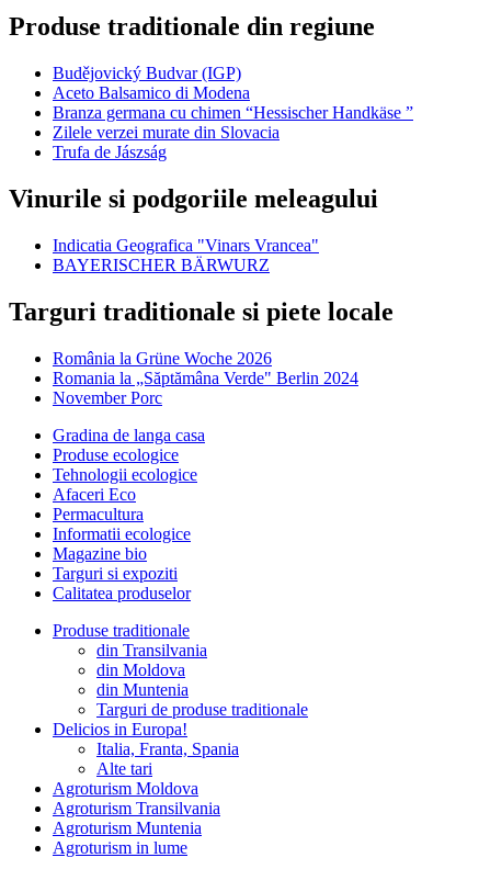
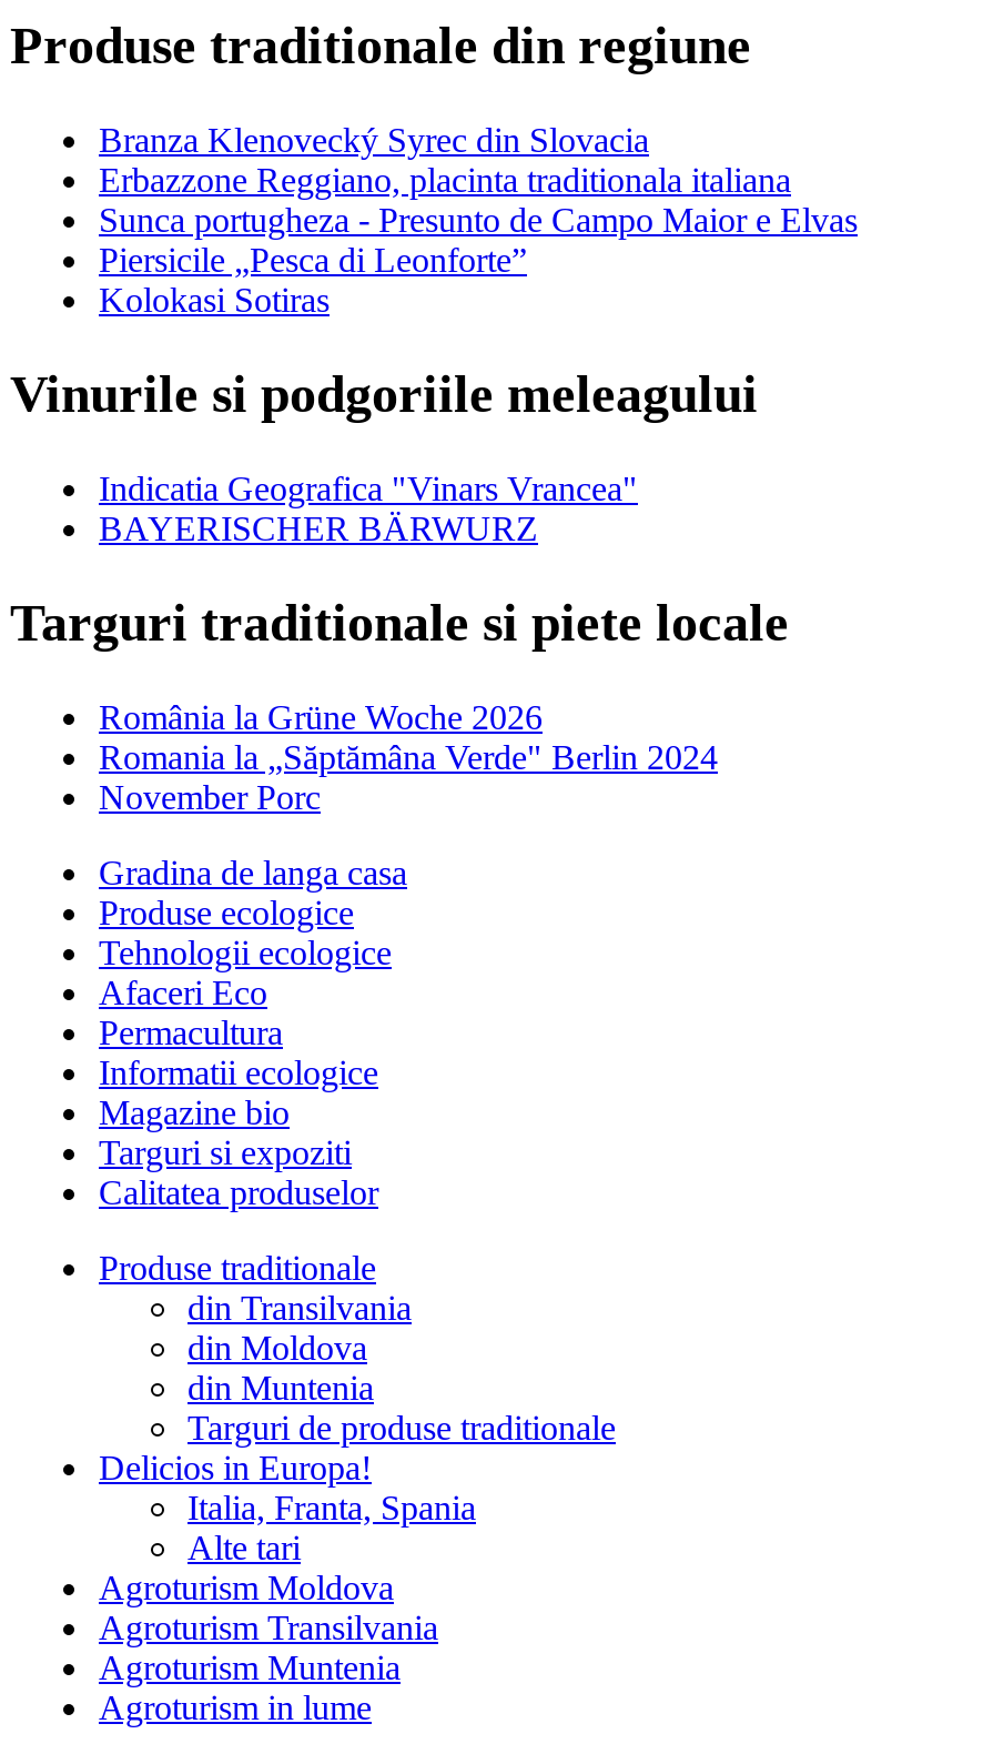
- Budějovický Budvar (IGP)
- Aceto Balsamico di Modena
- Branza germana cu chimen “Hessischer Handkäse ”
- Zilele verzei murate din Slovacia
- Trufa de Jászság
+ Branza Klenovecký Syrec din Slovacia
+ Erbazzone Reggiano, placinta traditionala italiana
+ Sunca portugheza - Presunto de Campo Maior e Elvas
+ Piersicile „Pesca di Leonforte”
+ Kolokasi Sotiras
